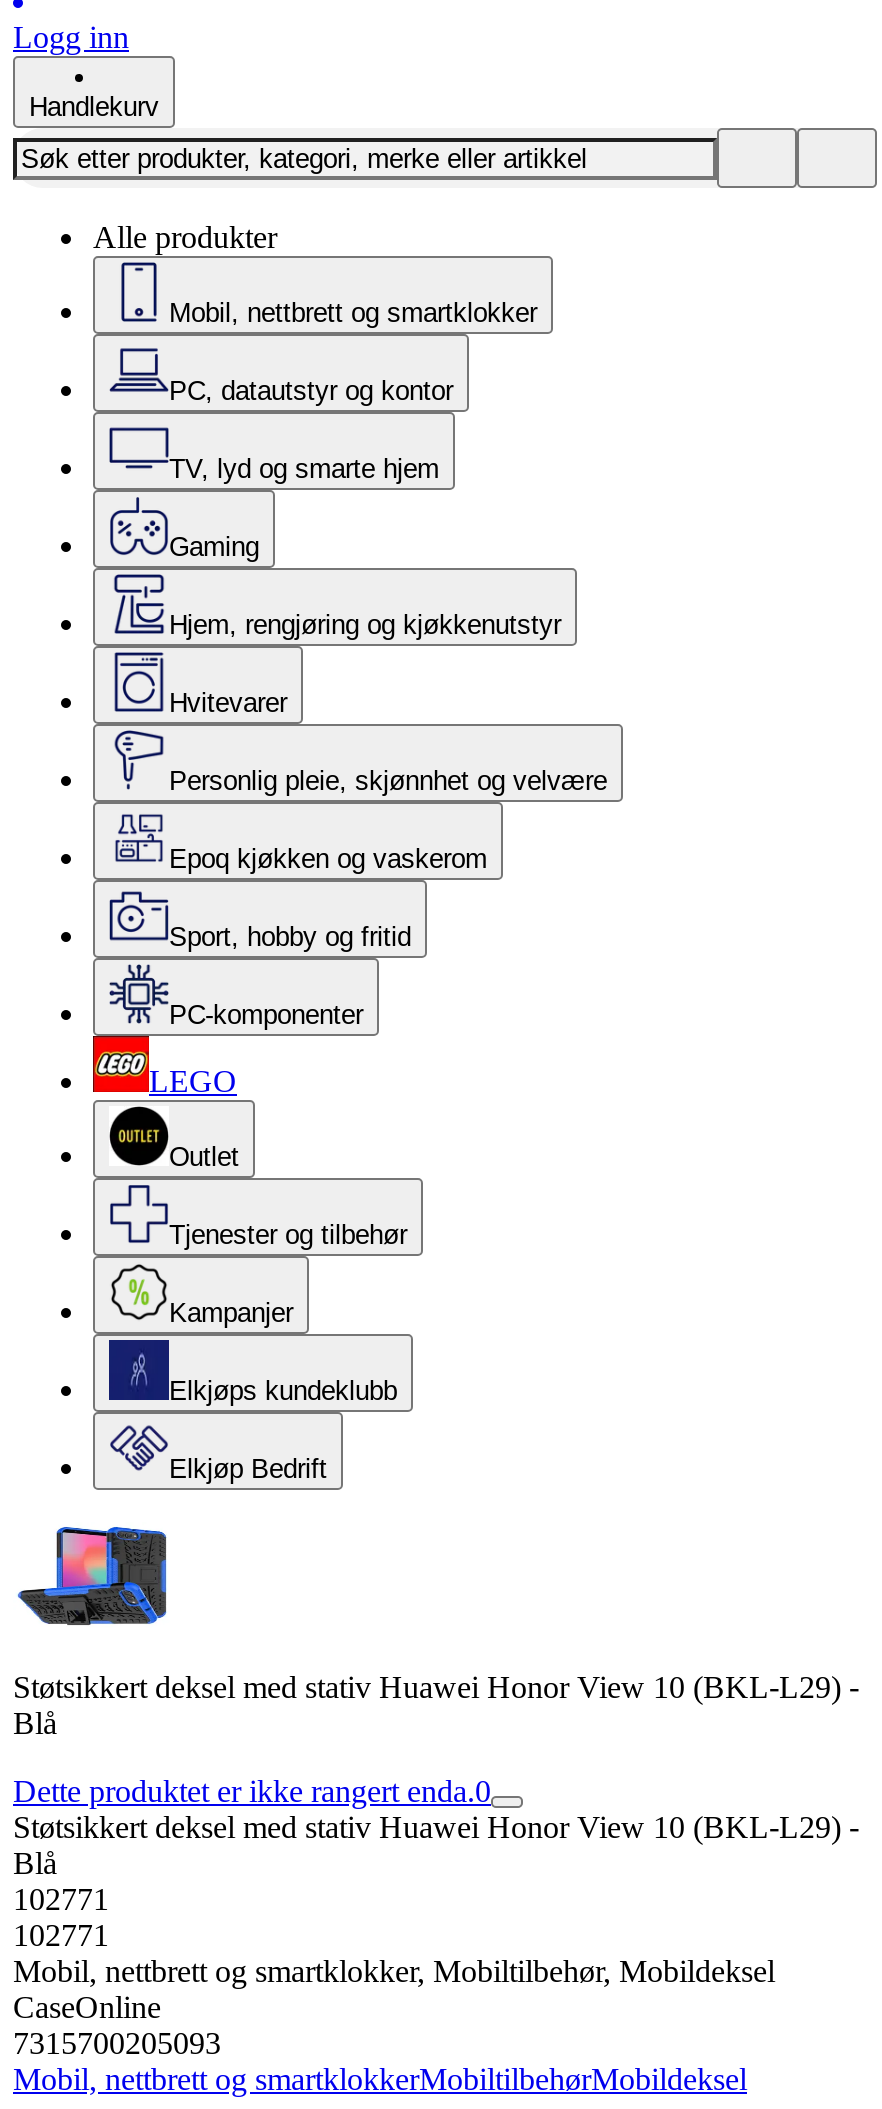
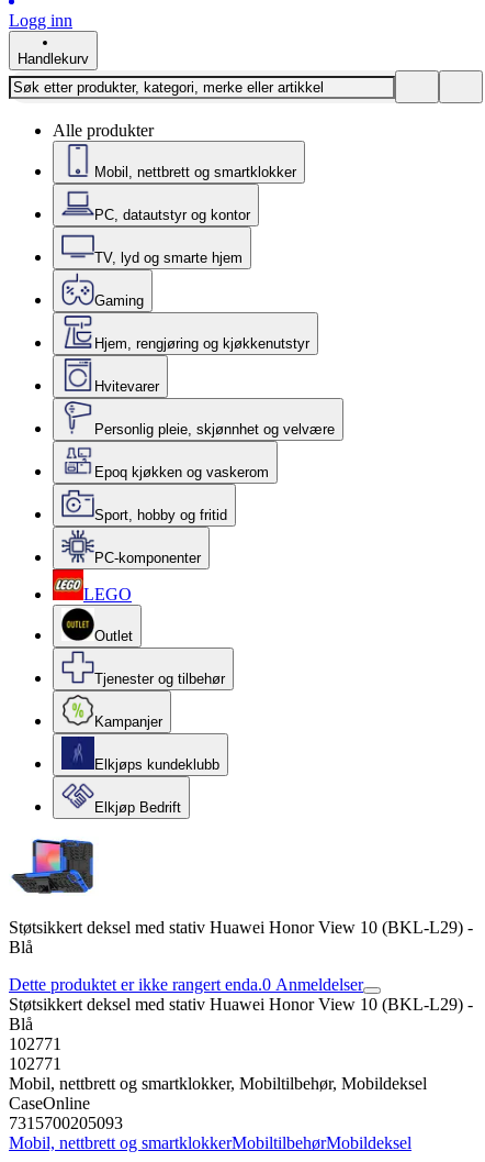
- Dette produktet er ikke rangert enda.0
+ Dette produktet er ikke rangert enda.0 Anmeldelser
